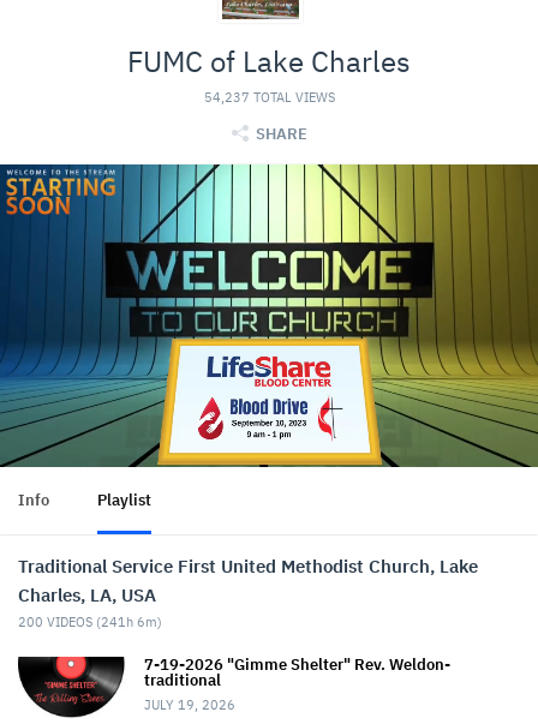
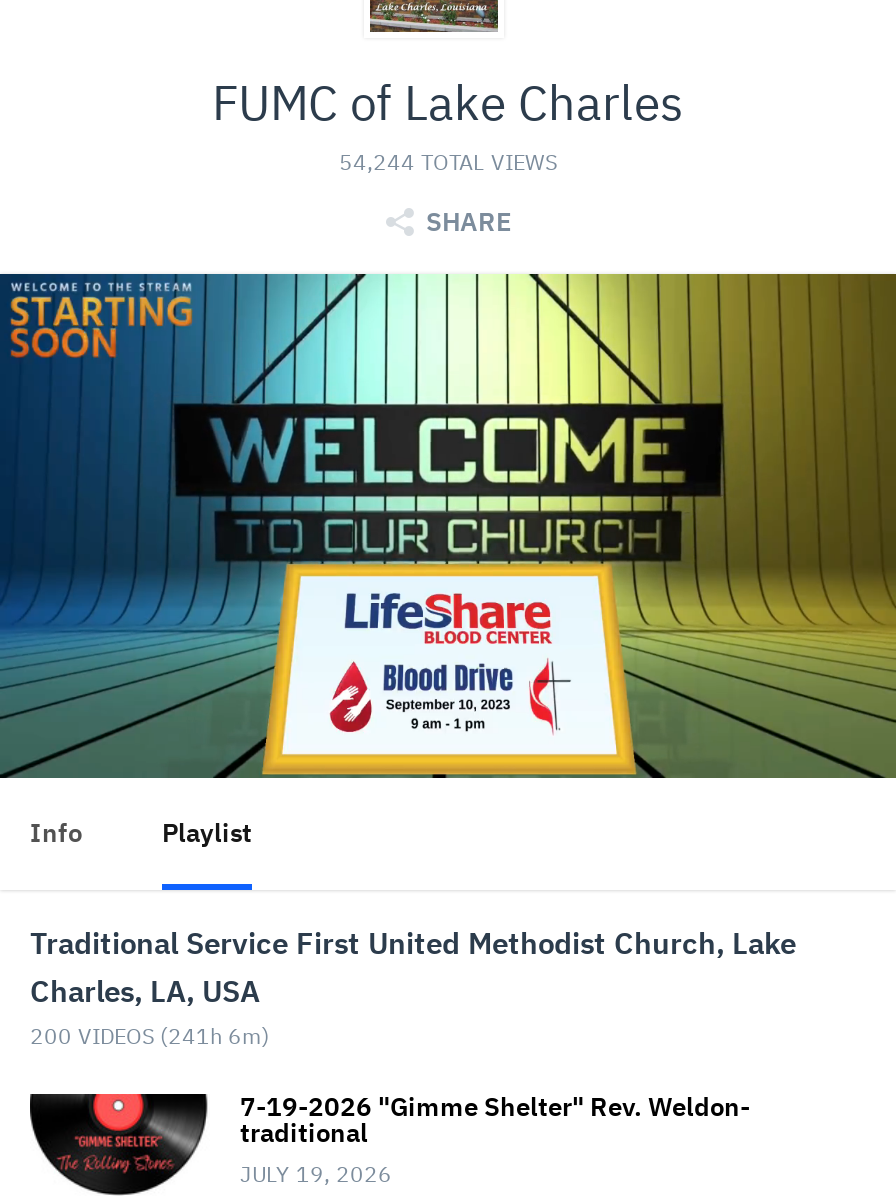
- 54,237 TOTAL VIEWS
+ 54,244 TOTAL VIEWS
